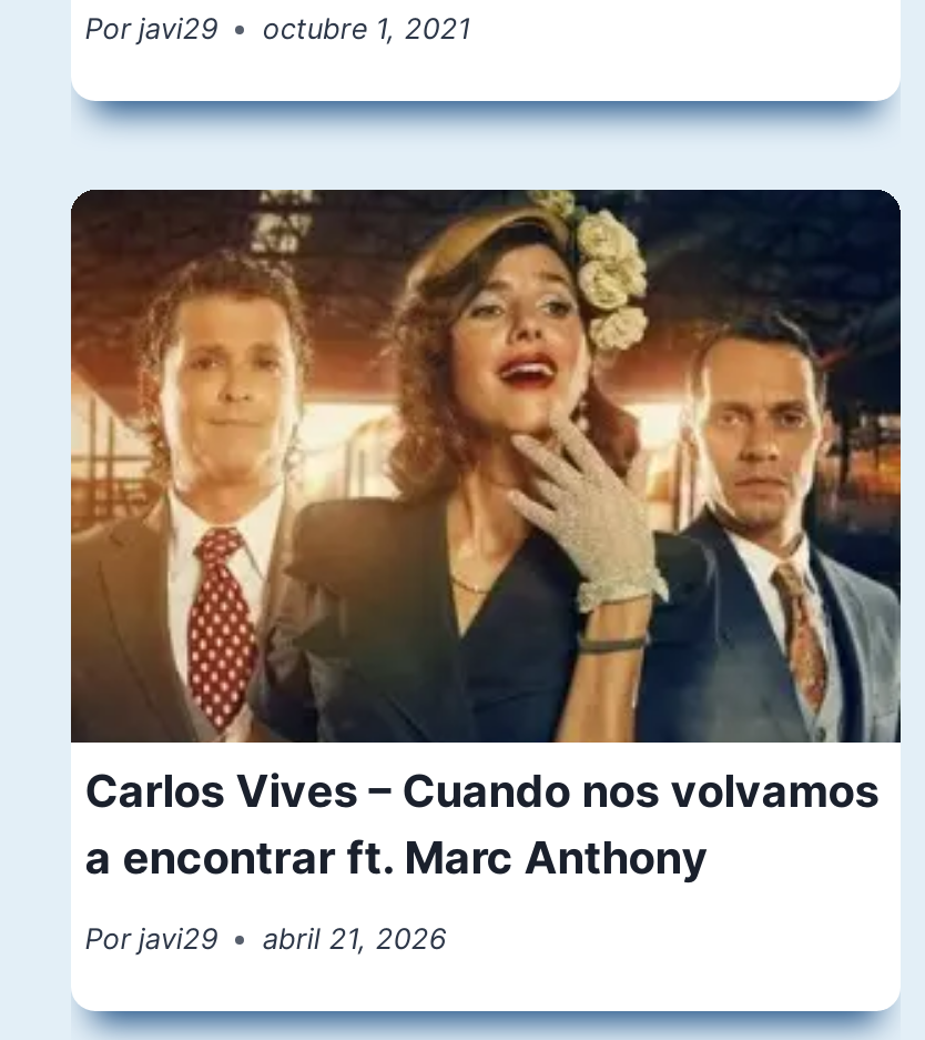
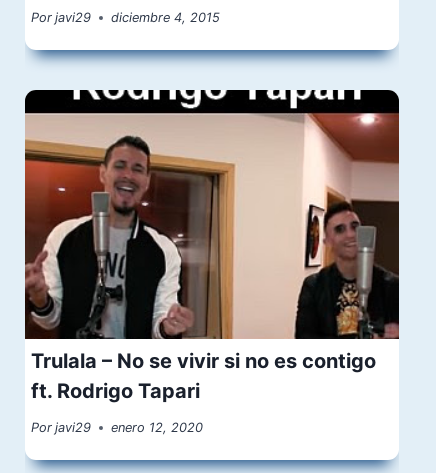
- Por javi29 octubre 1, 2021
+ Por javi29 diciembre 4, 2015

- [image]
- Carlos Vives – Cuando nos volvamos
- a encontrar ft. Marc Anthony
+ [image]
+ Trulala – No se vivir si no es contigo
+ ft. Rodrigo Tapari

- Por javi29 abril 21, 2026
+ Por javi29 enero 12, 2020
